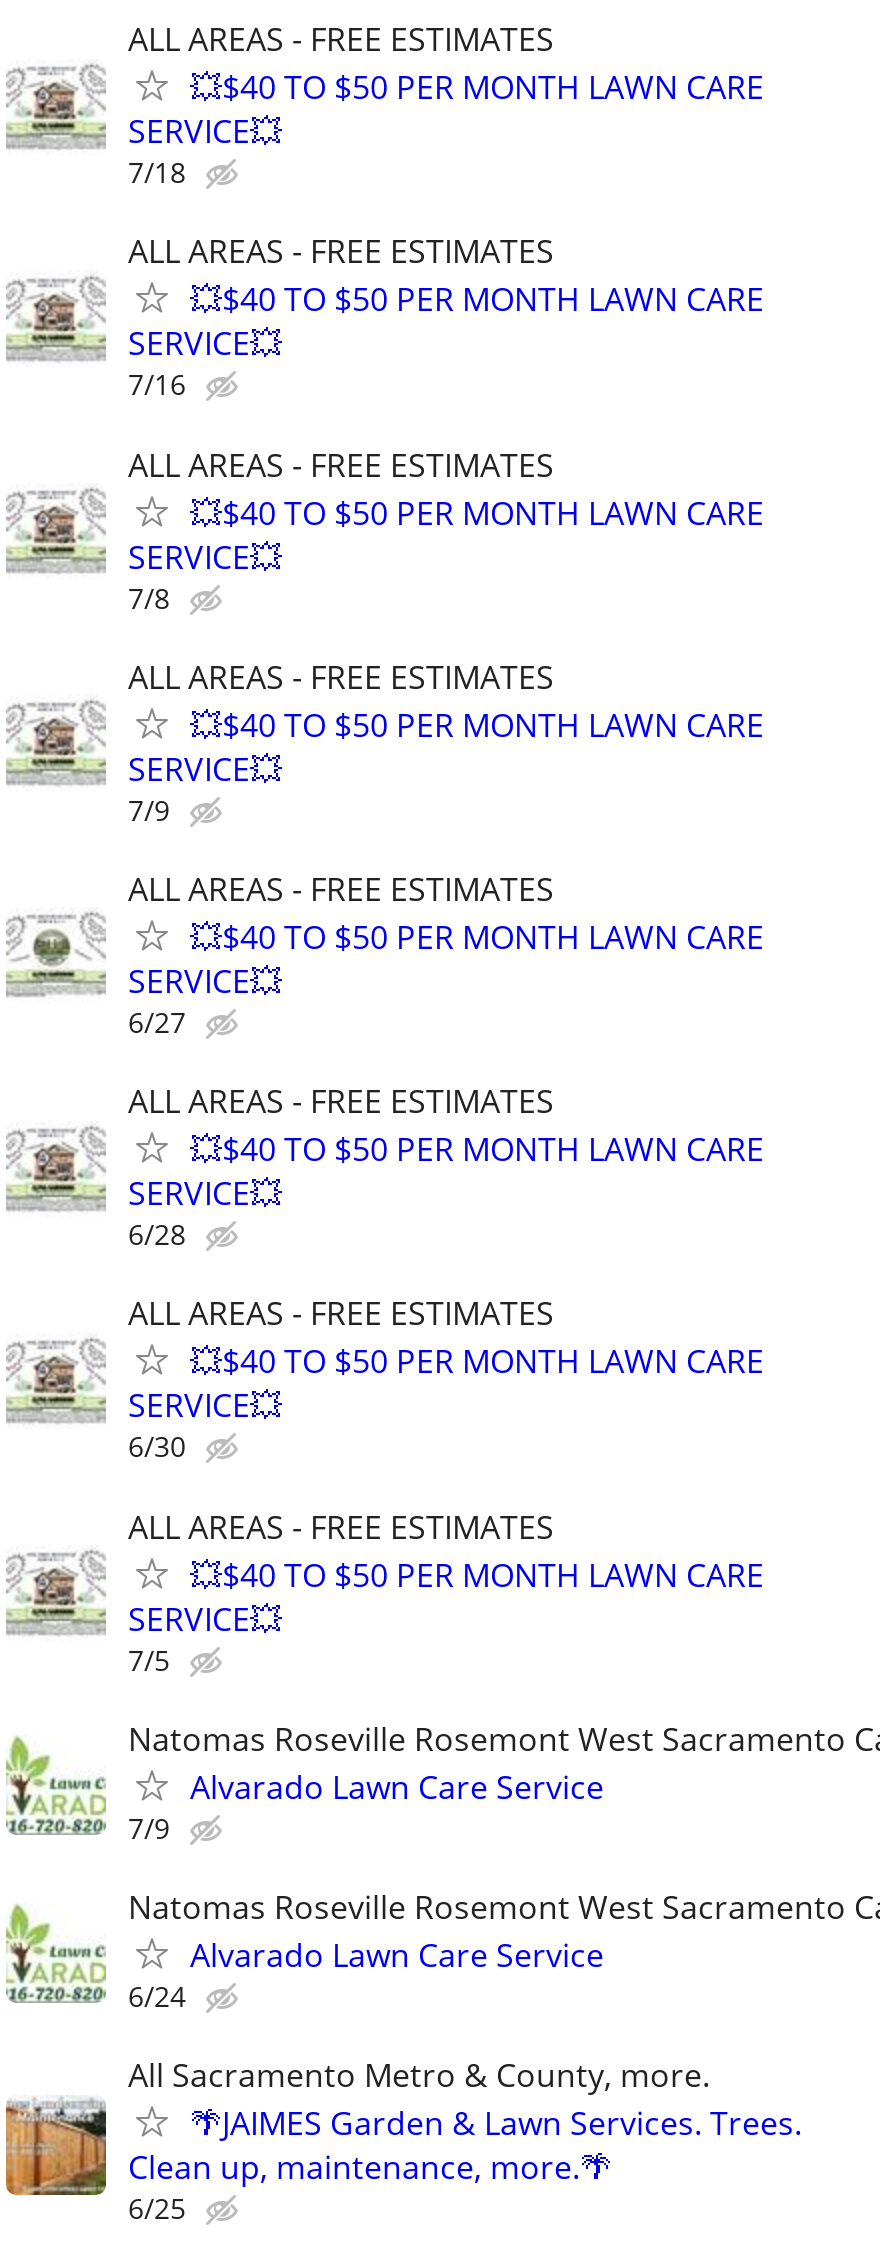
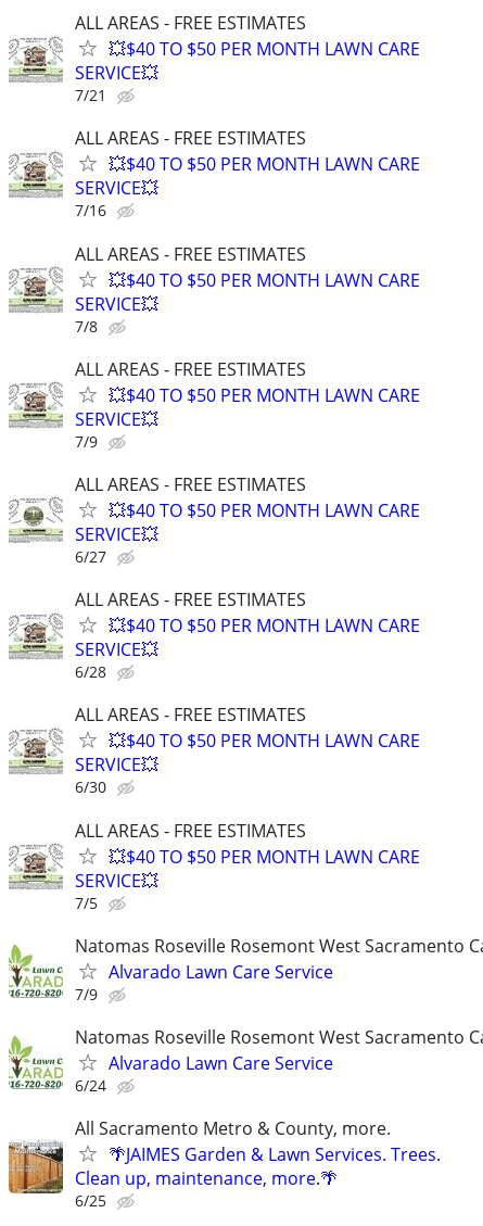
- 7/18
+ 7/21
